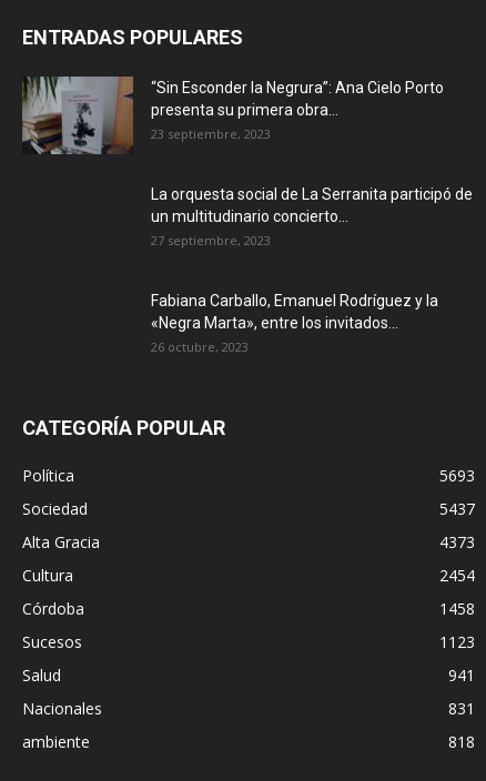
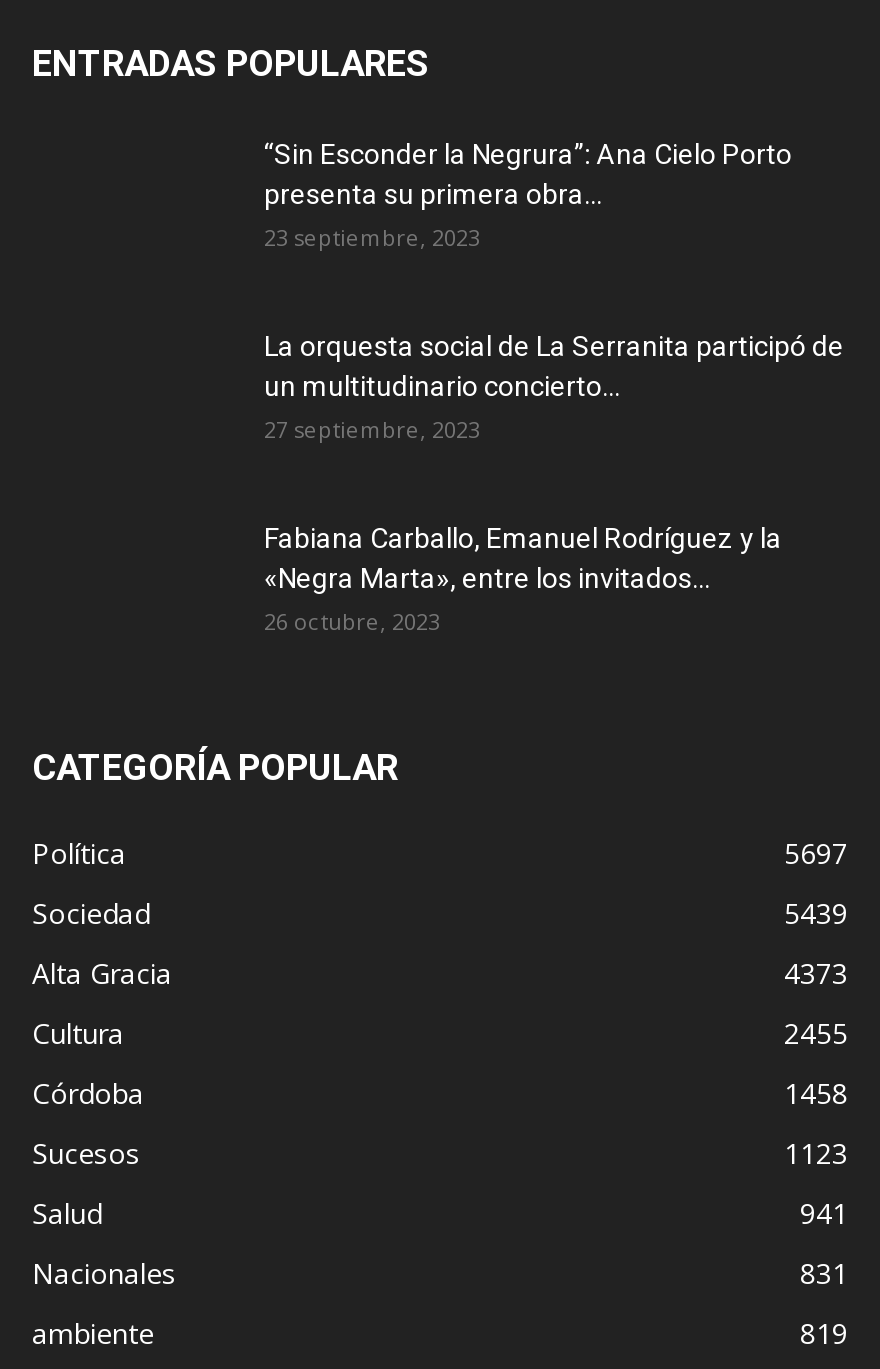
- [image]

- 5693
+ 5697

- 5437
+ 5439

- 2454
+ 2455

- 818
+ 819
